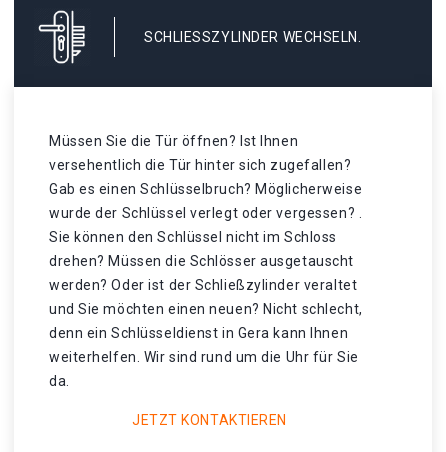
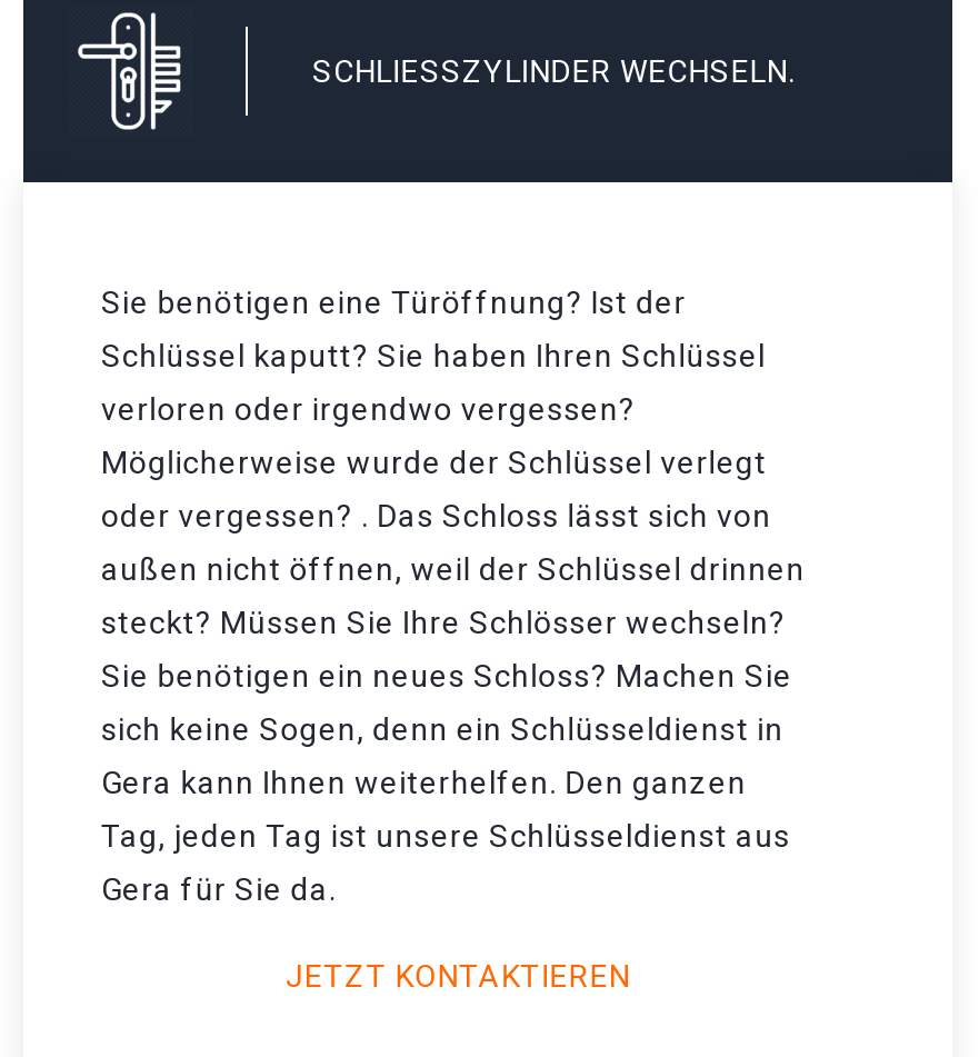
- Müssen Sie die Tür öffnen? Ist Ihnen
- versehentlich die Tür hinter sich zugefallen?
- Gab es einen Schlüsselbruch? Möglicherweise
- wurde der Schlüssel verlegt oder vergessen? .
- Sie können den Schlüssel nicht im Schloss
- drehen? Müssen die Schlösser ausgetauscht
- werden? Oder ist der Schließzylinder veraltet
- und Sie möchten einen neuen? Nicht schlecht,
- denn ein Schlüsseldienst in Gera kann Ihnen
- weiterhelfen. Wir sind rund um die Uhr für Sie
- da.
+ Sie benötigen eine Türöffnung? Ist der
+ Schlüssel kaputt? Sie haben Ihren Schlüssel
+ verloren oder irgendwo vergessen?
+ Möglicherweise wurde der Schlüssel verlegt
+ oder vergessen? . Das Schloss lässt sich von
+ außen nicht öffnen, weil der Schlüssel drinnen
+ steckt? Müssen Sie Ihre Schlösser wechseln?
+ Sie benötigen ein neues Schloss? Machen Sie
+ sich keine Sogen, denn ein Schlüsseldienst in
+ Gera kann Ihnen weiterhelfen. Den ganzen
+ Tag, jeden Tag ist unsere Schlüsseldienst aus
+ Gera für Sie da.
